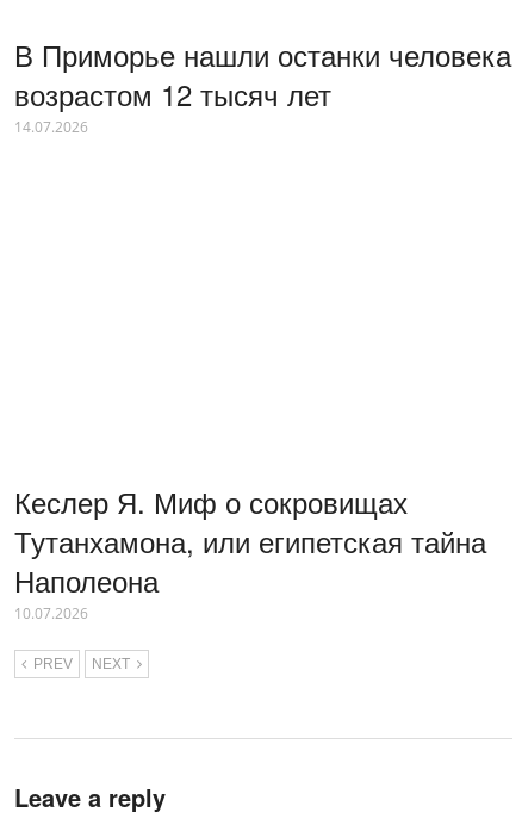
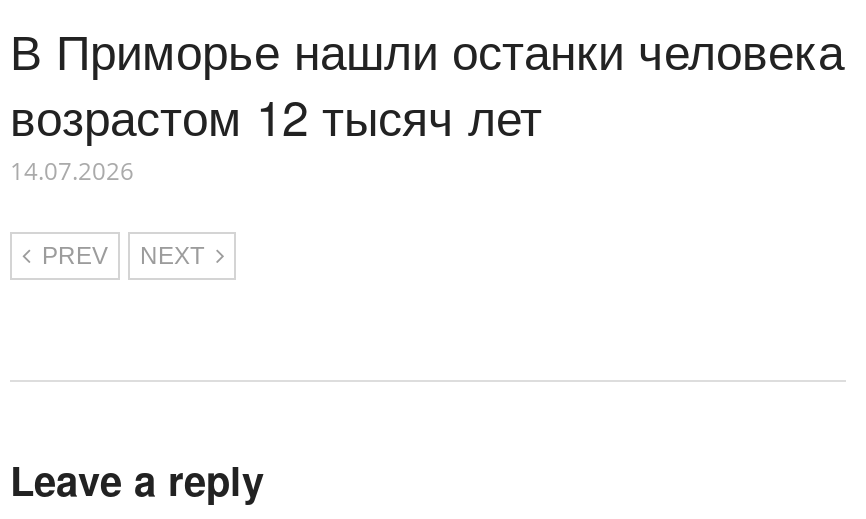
- Кеслер Я. Миф о сокровищах
- Тутанхамона, или египетская тайна
- Наполеона
- 10.07.2026
